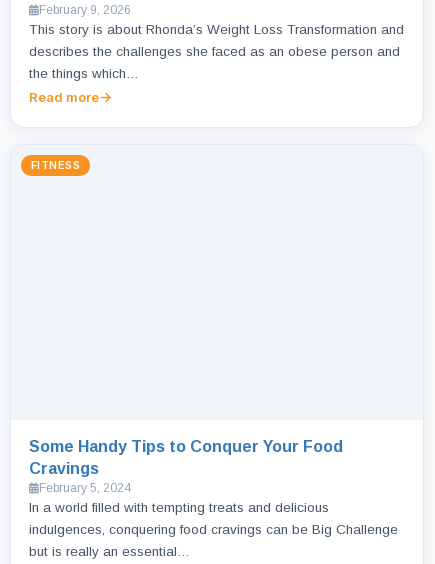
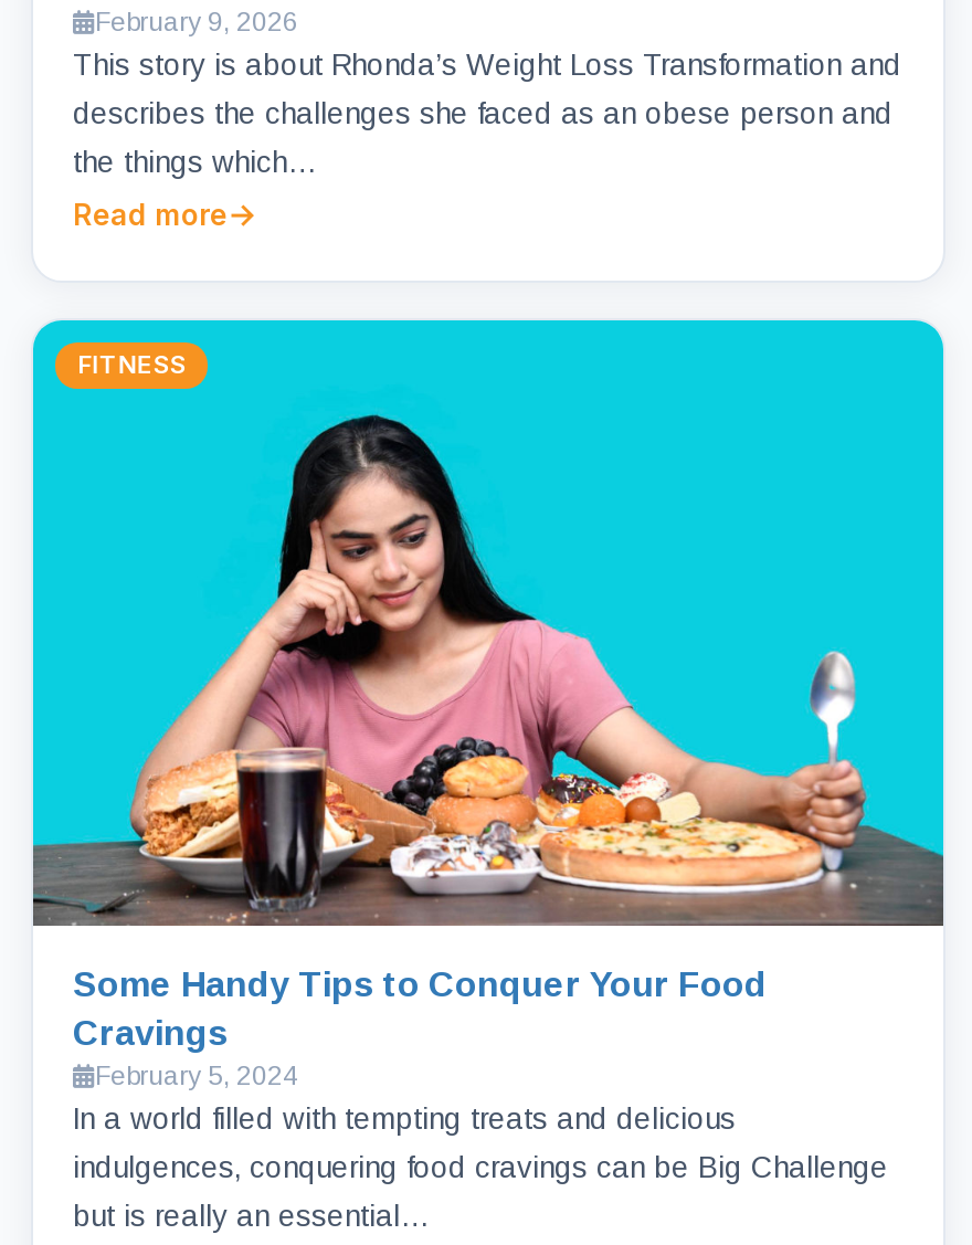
+ [image]
